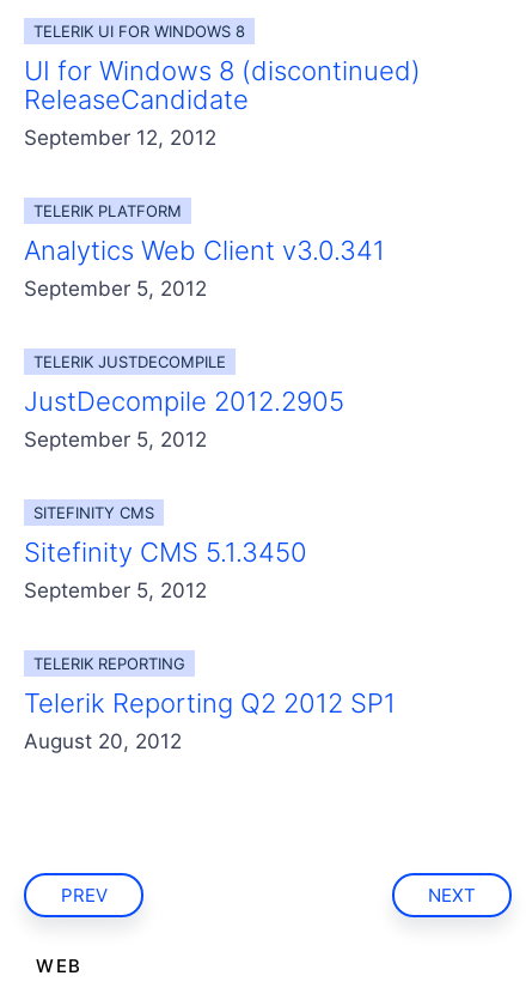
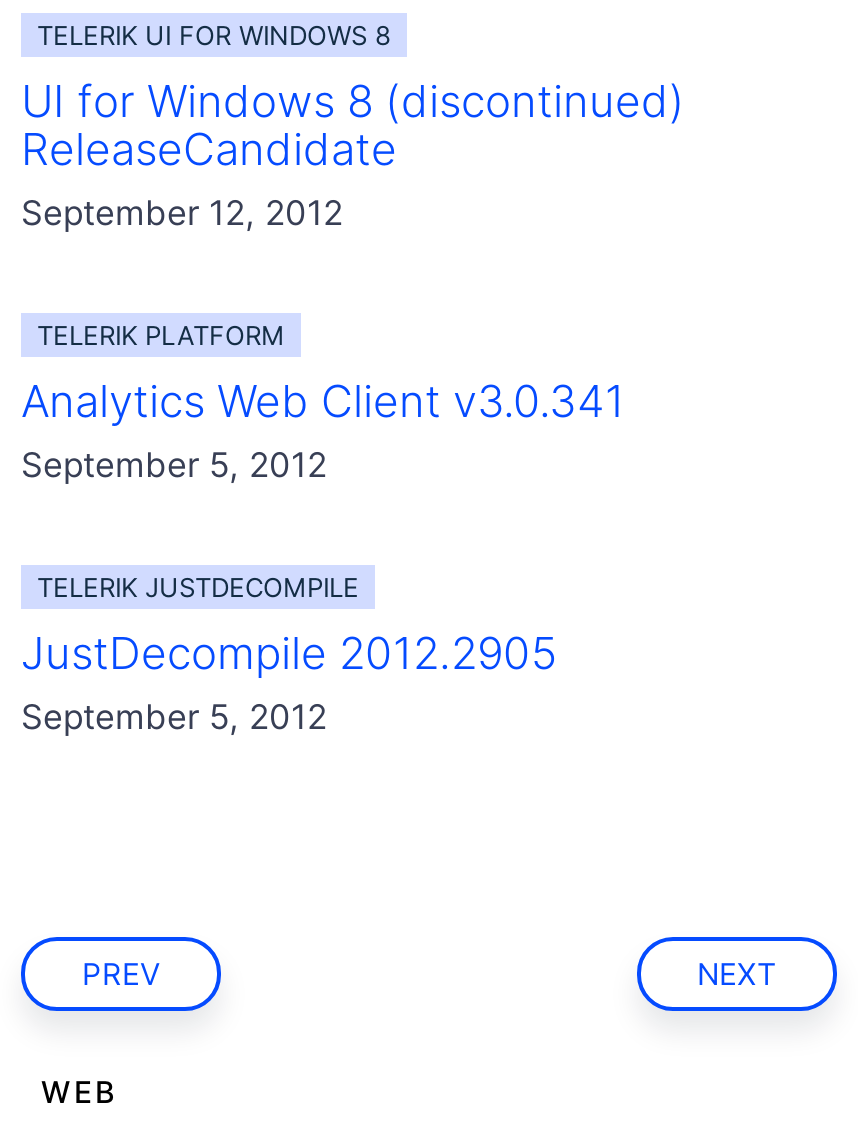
- SITEFINITY CMS
- Sitefinity CMS 5.1.3450
- September 5, 2012
- TELERIK REPORTING
- Telerik Reporting Q2 2012 SP1
- August 20, 2012
